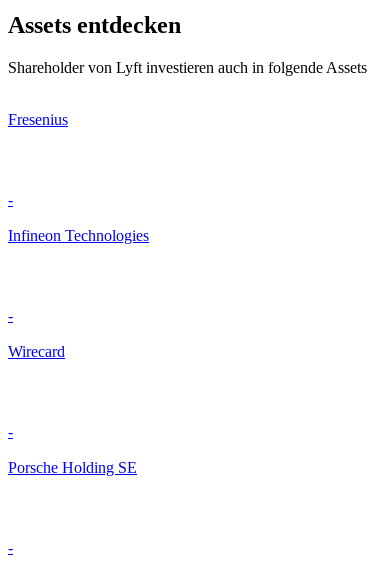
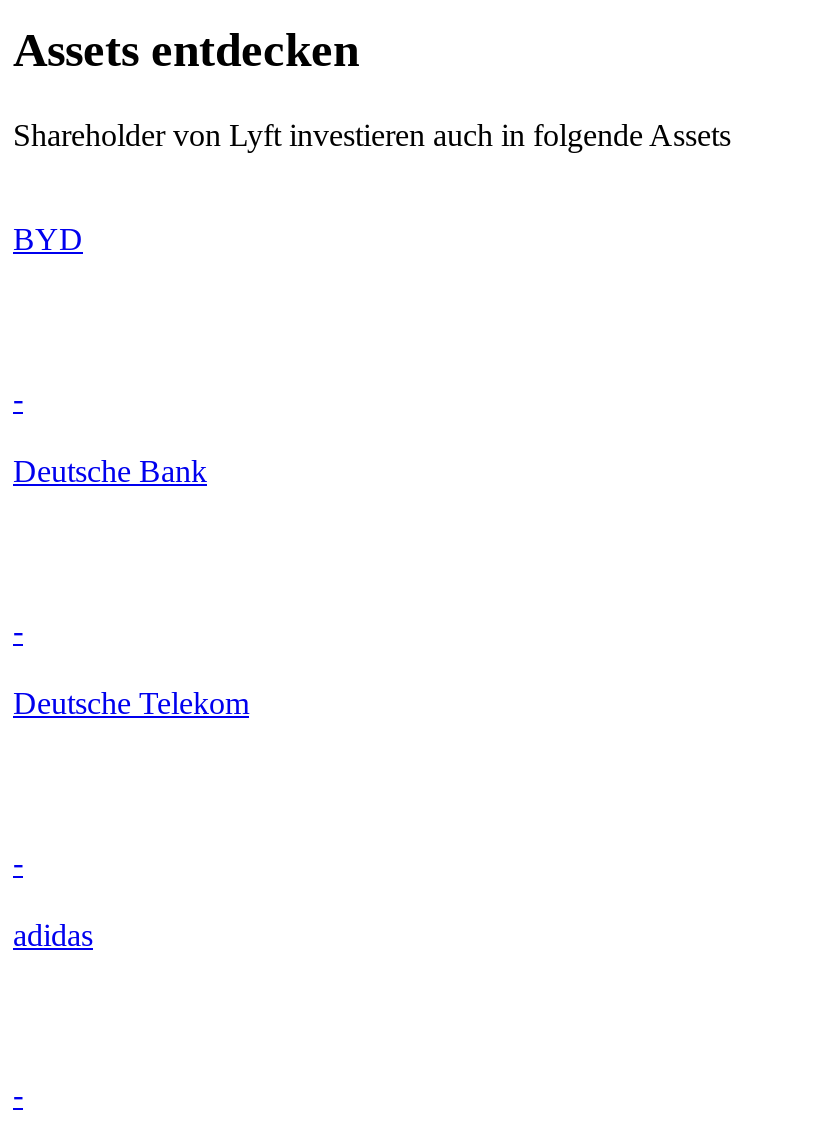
- Fresenius
+ BYD

- Infineon Technologies
+ Deutsche Bank

- Wirecard
+ Deutsche Telekom

- Porsche Holding SE
+ adidas
